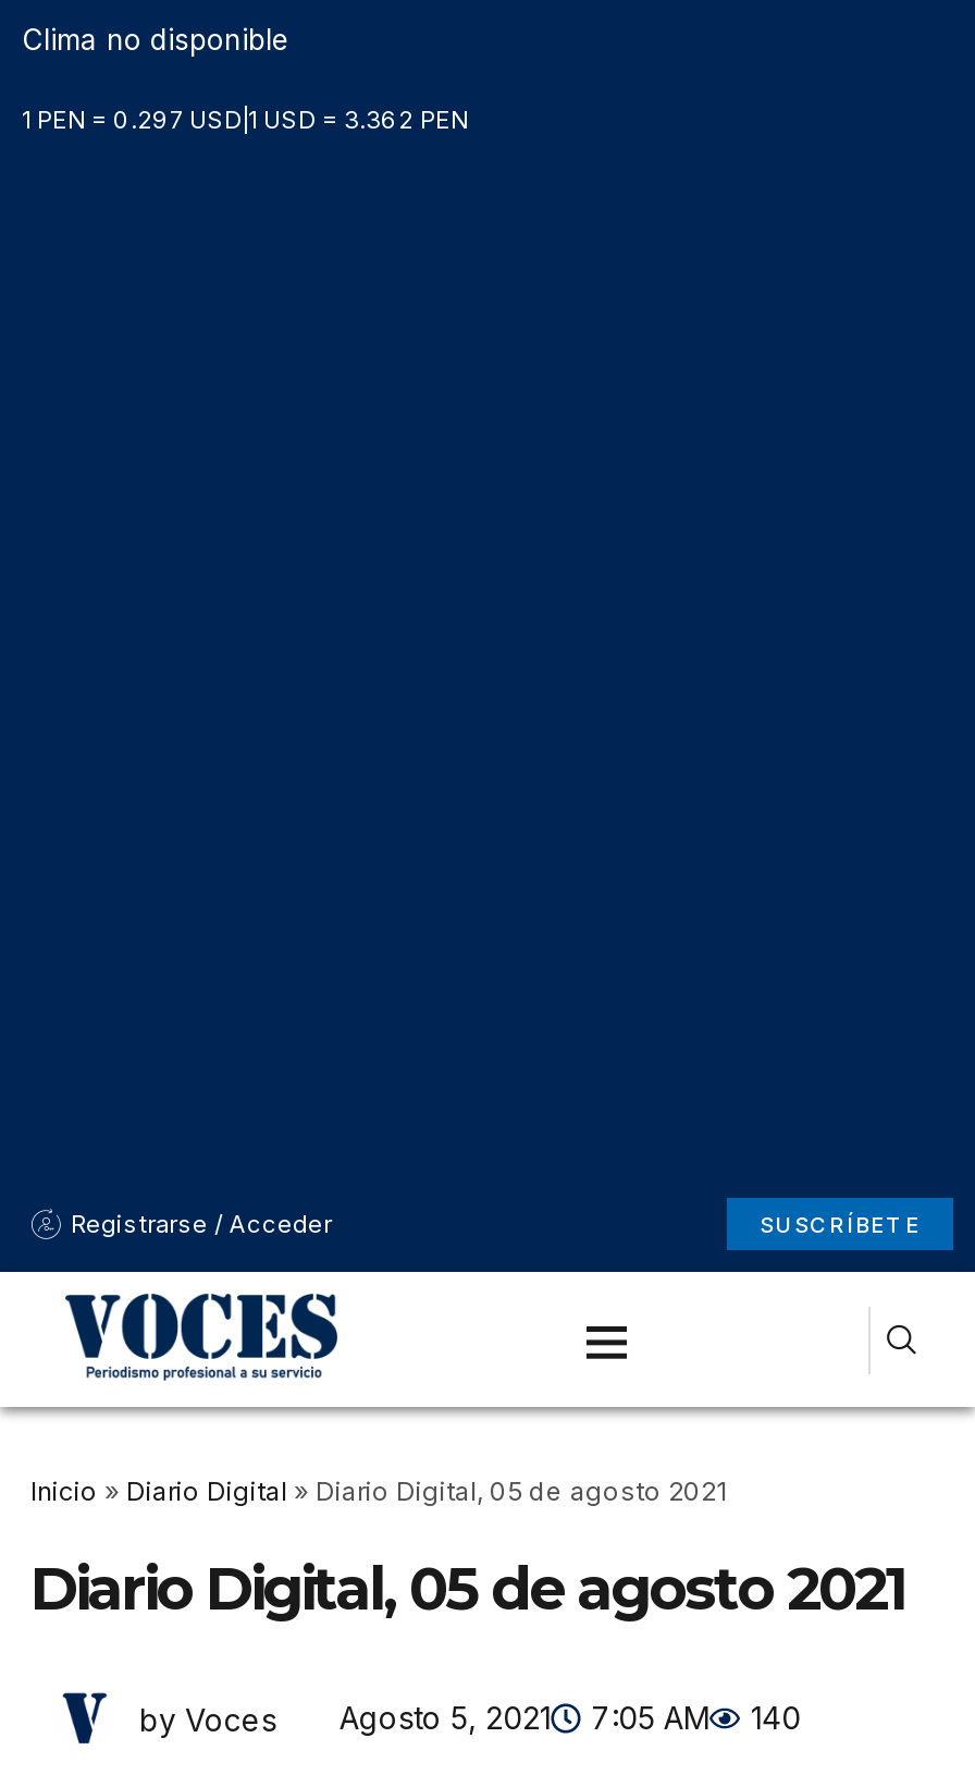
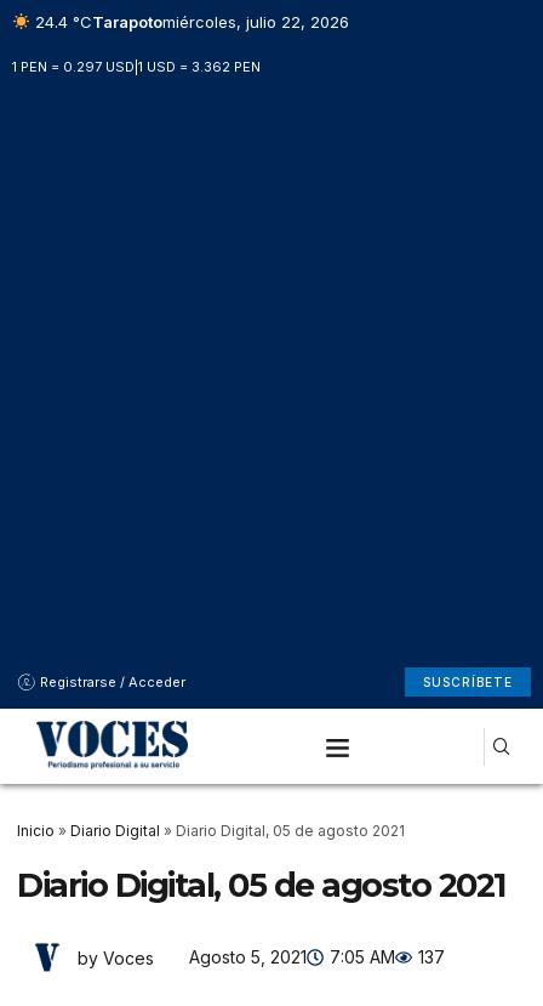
- Clima no disponible
+ 24.4 °CTarapotomiércoles, julio 22, 2026

- by Voces Agosto 5, 2021 7:05 AM 140
+ by Voces Agosto 5, 2021 7:05 AM 137
